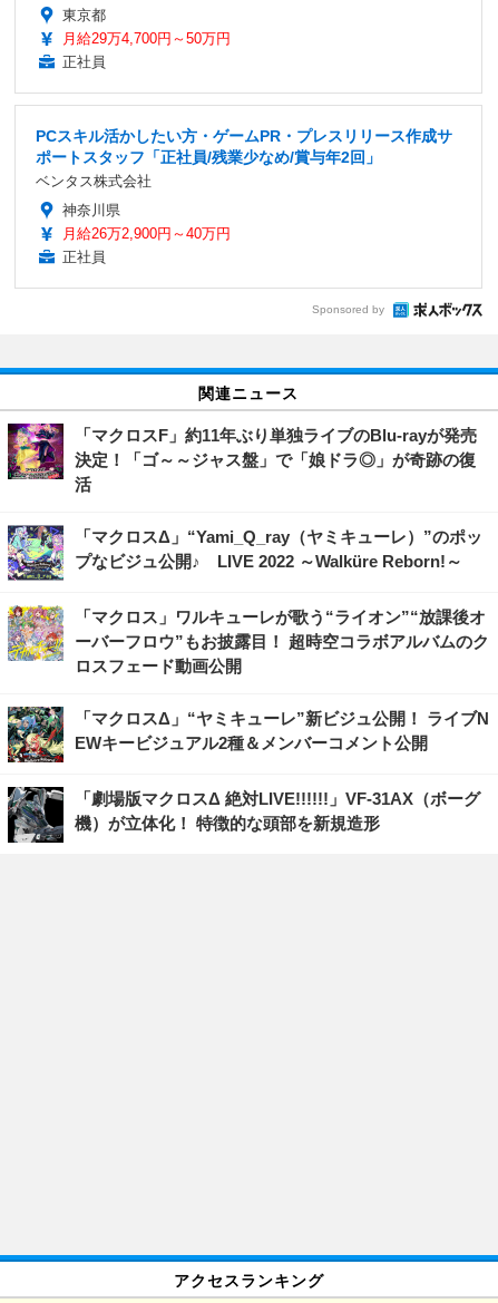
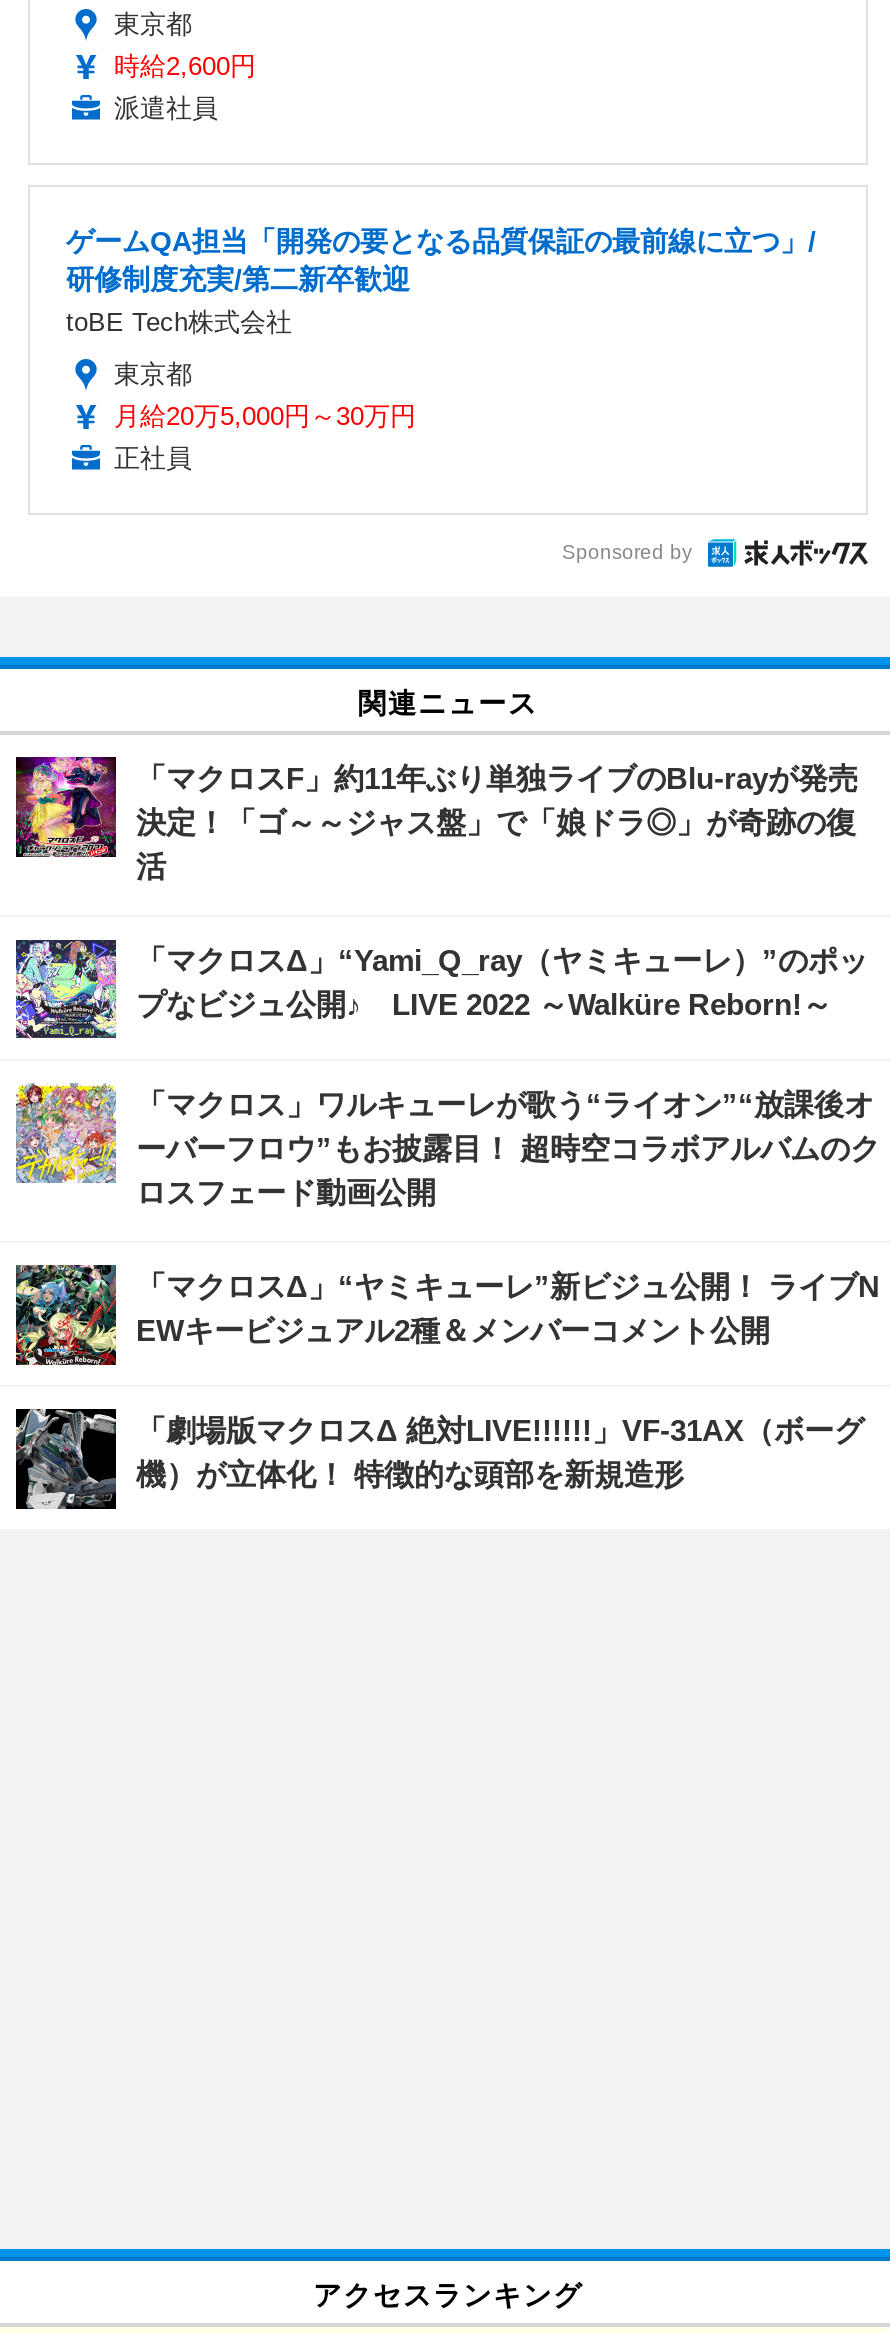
- 月給29万4,700円～50万円
- 正社員
+ 時給2,600円
+ 派遣社員

- PCスキル活かしたい方・ゲームPR・プレスリリース作成サ
- ポートスタッフ「正社員/残業少なめ/賞与年2回」
- ベンタス株式会社
+ ゲームQA担当「開発の要となる品質保証の最前線に立つ」/
+ 研修制度充実/第二新卒歓迎
+ toBE Tech株式会社

- 神奈川県
- 月給26万2,900円～40万円
+ 東京都
+ 月給20万5,000円～30万円
